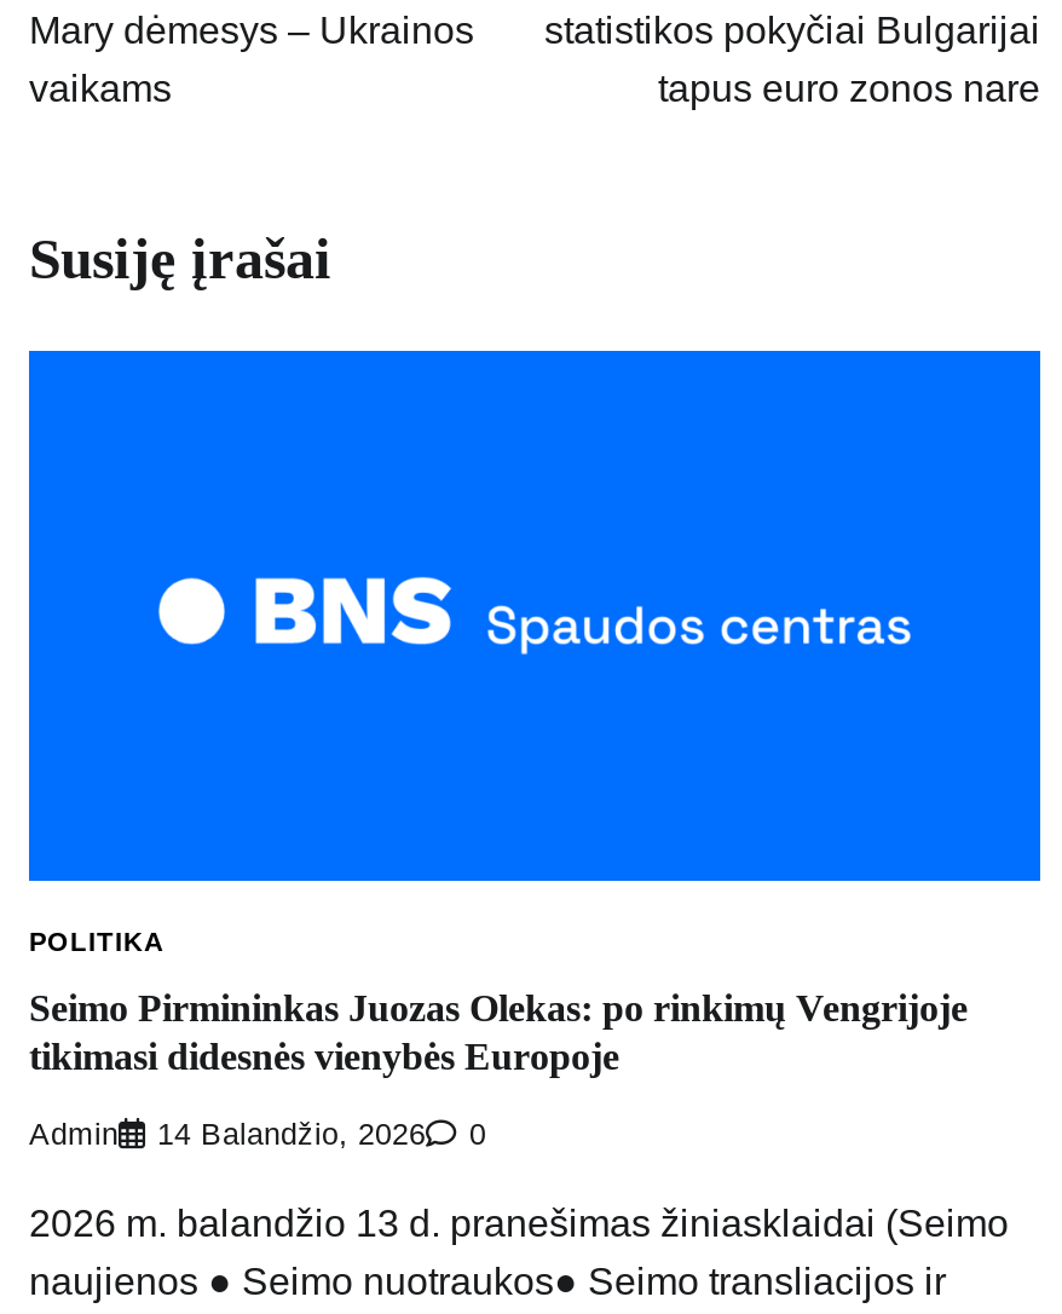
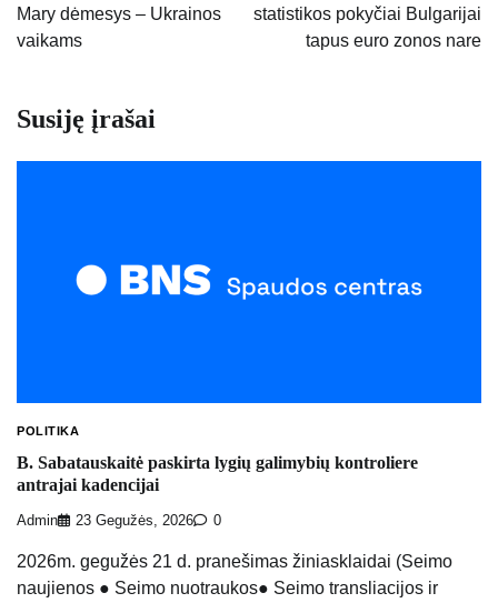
- Seimo Pirmininkas Juozas Olekas: po rinkimų Vengrijoje
- tikimasi didesnės vienybės Europoje
+ B. Sabatauskaitė paskirta lygių galimybių kontroliere
+ antrajai kadencijai

- Admin 14 Balandžio, 2026 0
+ Admin 23 Gegužės, 2026 0

- 2026 m. balandžio 13 d. pranešimas žiniasklaidai (Seimo
+ 2026m. gegužės 21 d. pranešimas žiniasklaidai (Seimo
